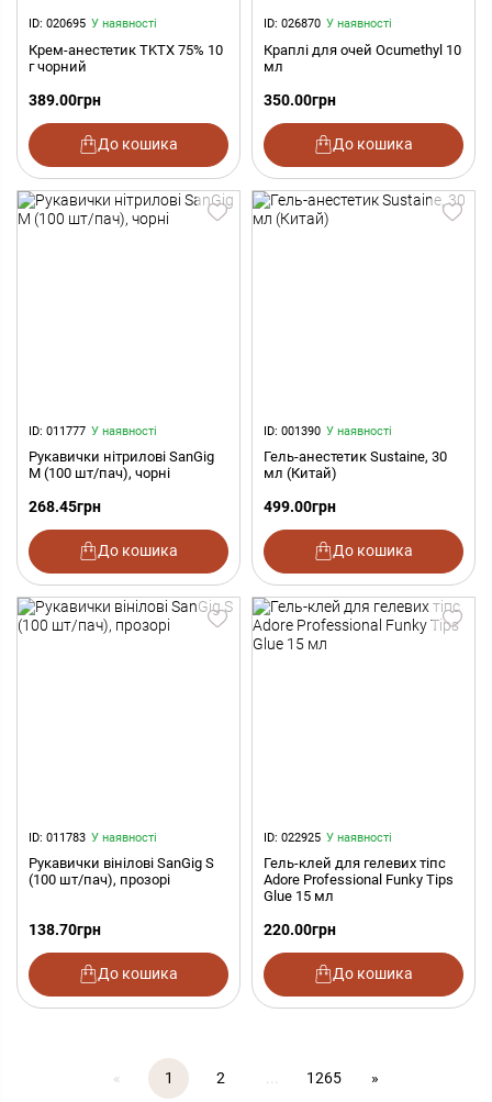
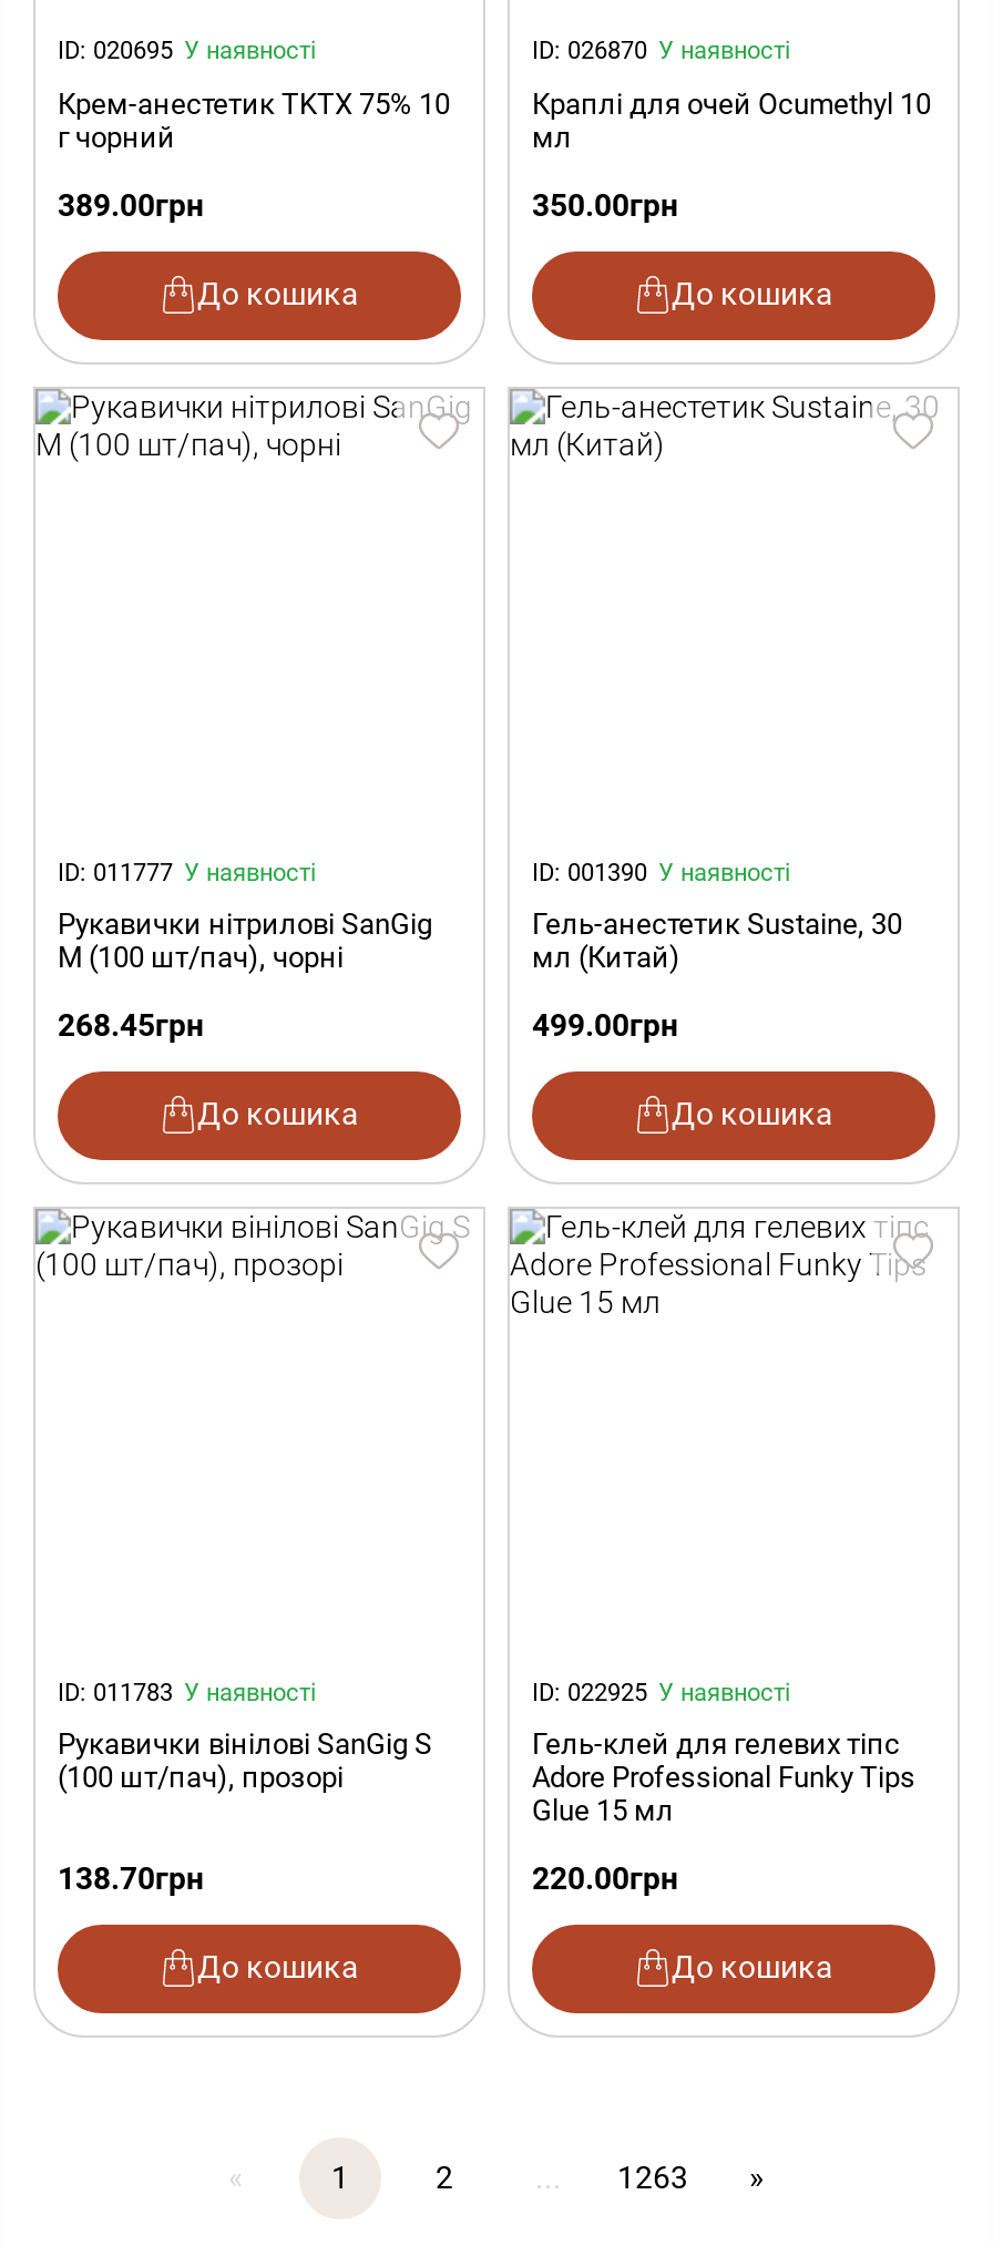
- 1265
+ 1263
